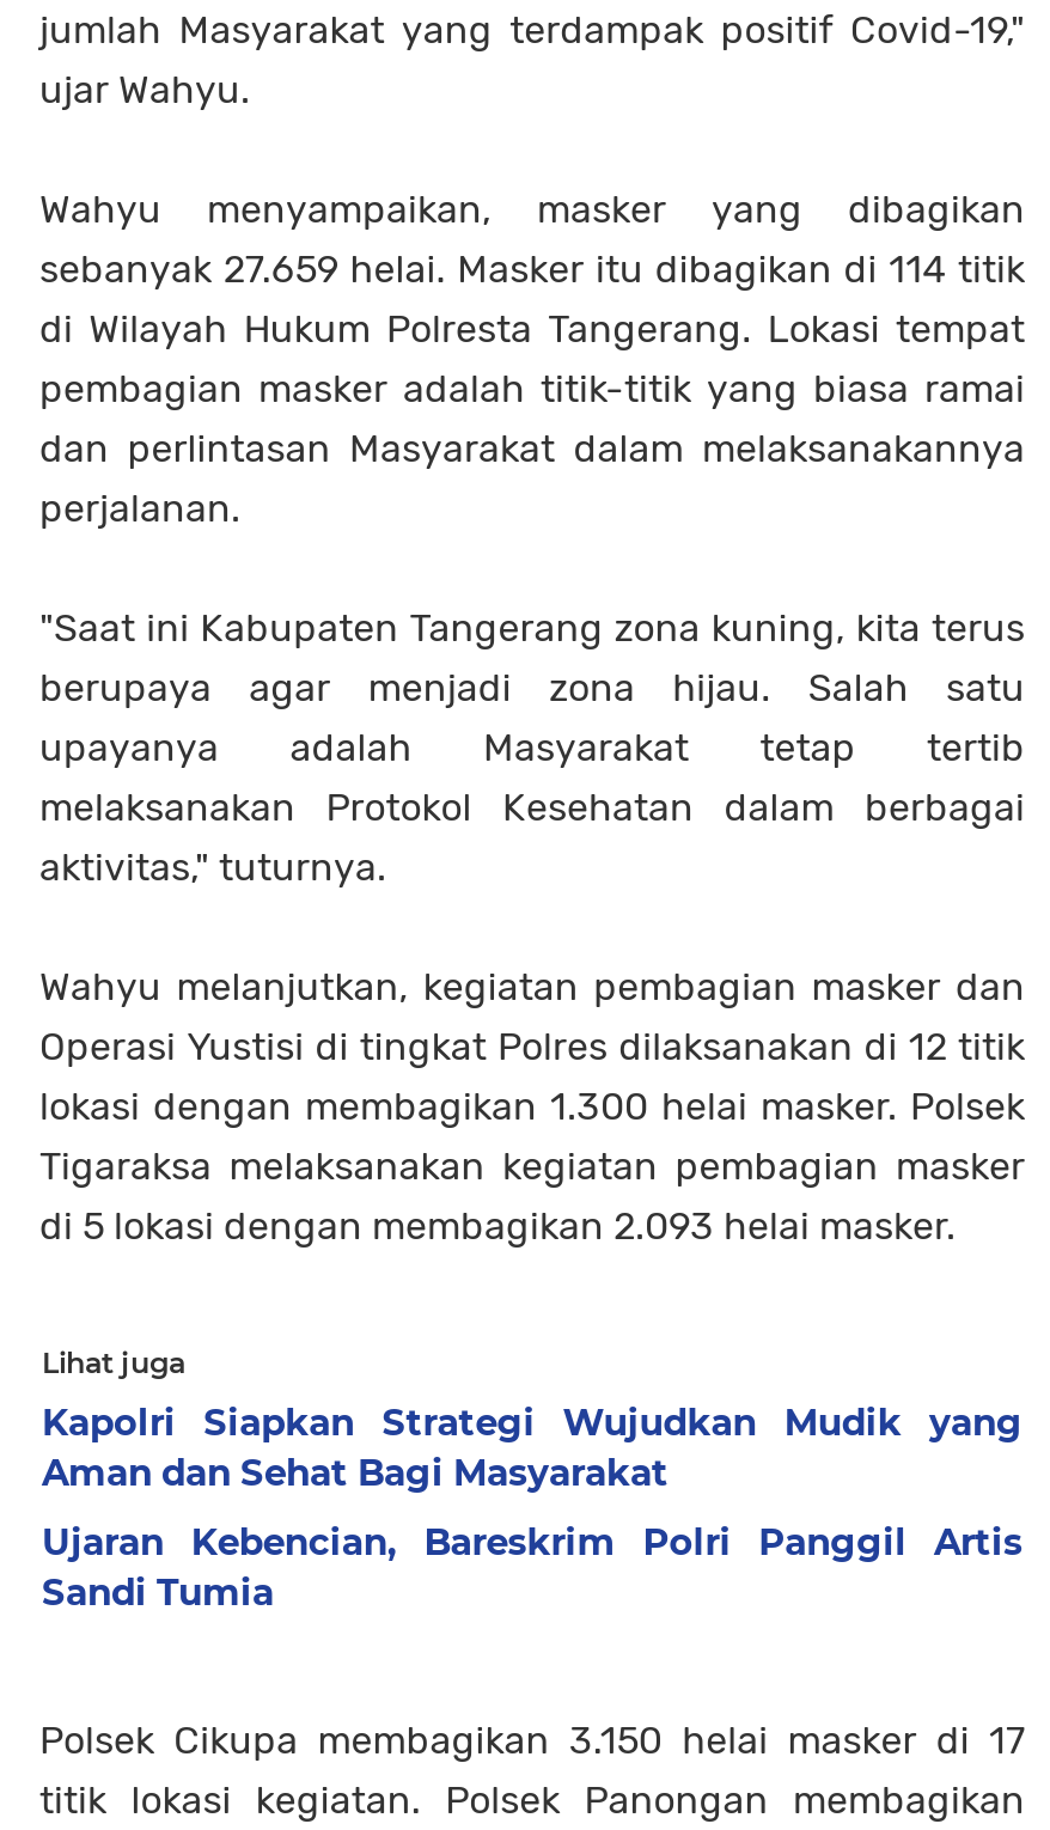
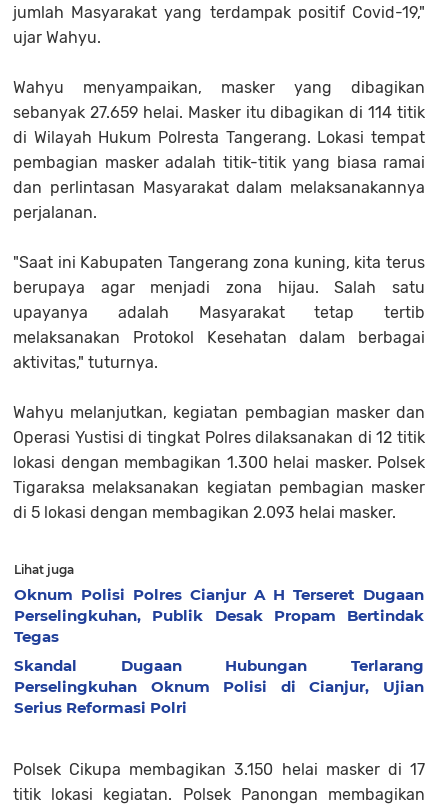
- Kapolri Siapkan Strategi Wujudkan Mudik yang
- Aman dan Sehat Bagi Masyarakat
+ Oknum Polisi Polres Cianjur A H Terseret Dugaan
+ Perselingkuhan, Publik Desak Propam Bertindak
+ Tegas

- Ujaran Kebencian, Bareskrim Polri Panggil Artis
- Sandi Tumia
+ Skandal Dugaan Hubungan Terlarang
+ Perselingkuhan Oknum Polisi di Cianjur, Ujian
+ Serius Reformasi Polri
